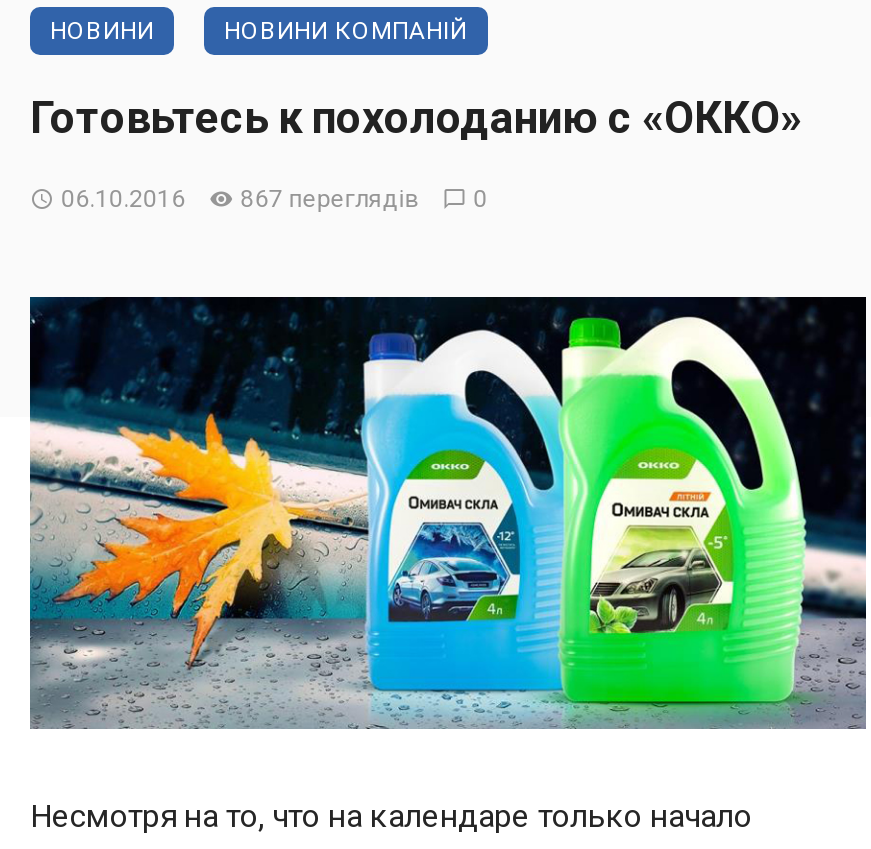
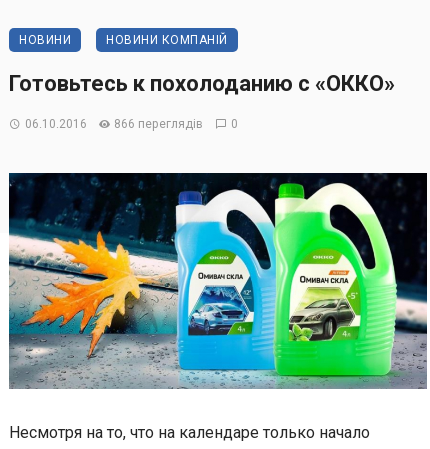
- 06.10.2016 867 переглядів 0
+ 06.10.2016 866 переглядів 0
